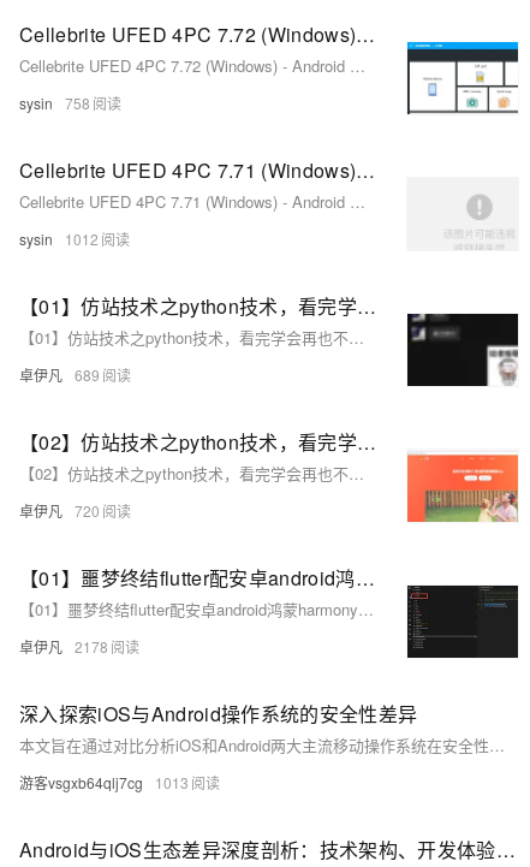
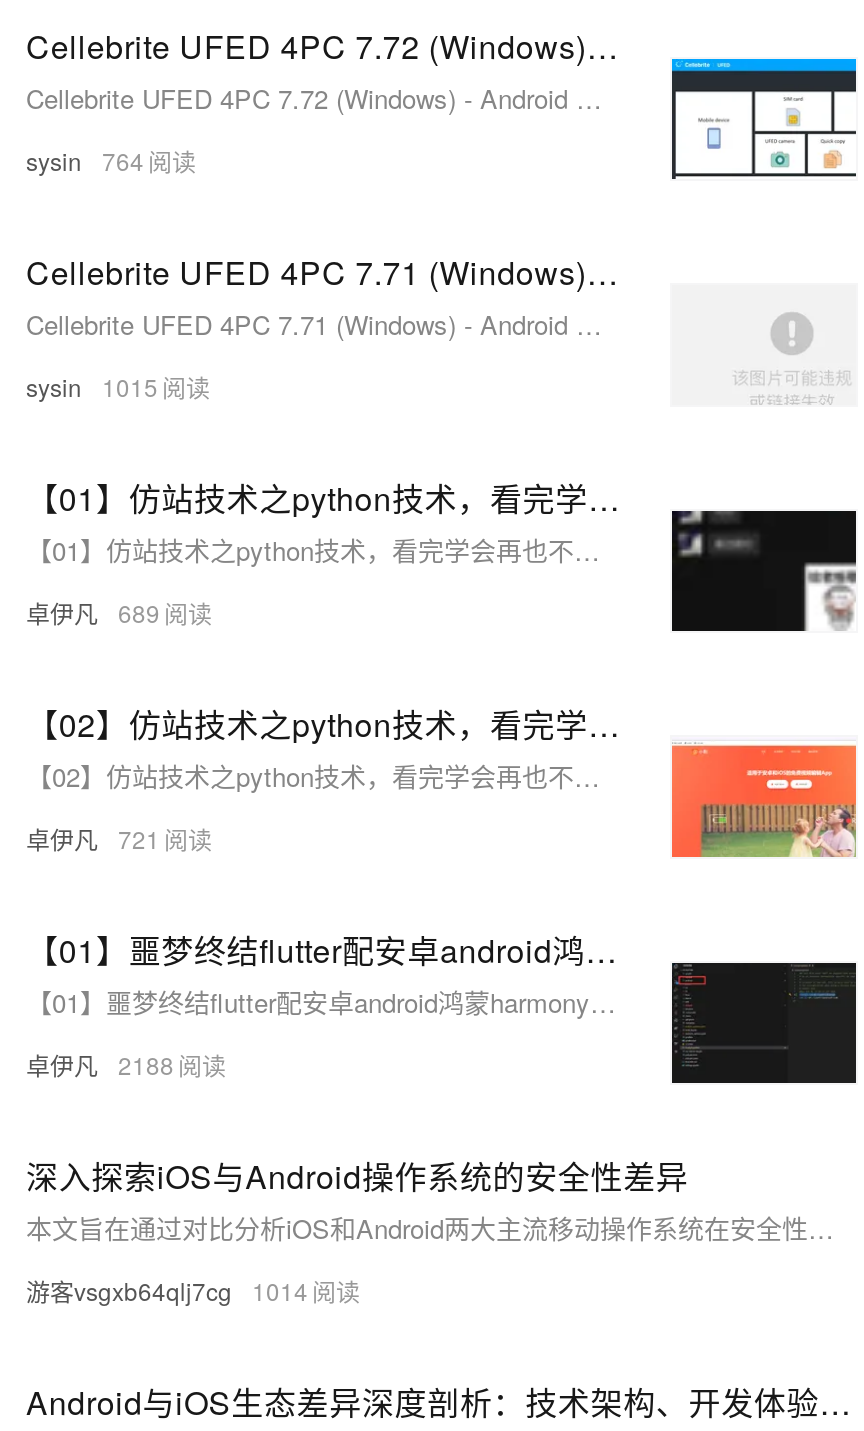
- sysin 758
+ sysin 764

- sysin 1012
+ sysin 1015

- 卓伊凡 720
+ 卓伊凡 721

- 卓伊凡 2178
+ 卓伊凡 2188

- 游客vsgxb64qlj7cg 1013
+ 游客vsgxb64qlj7cg 1014
